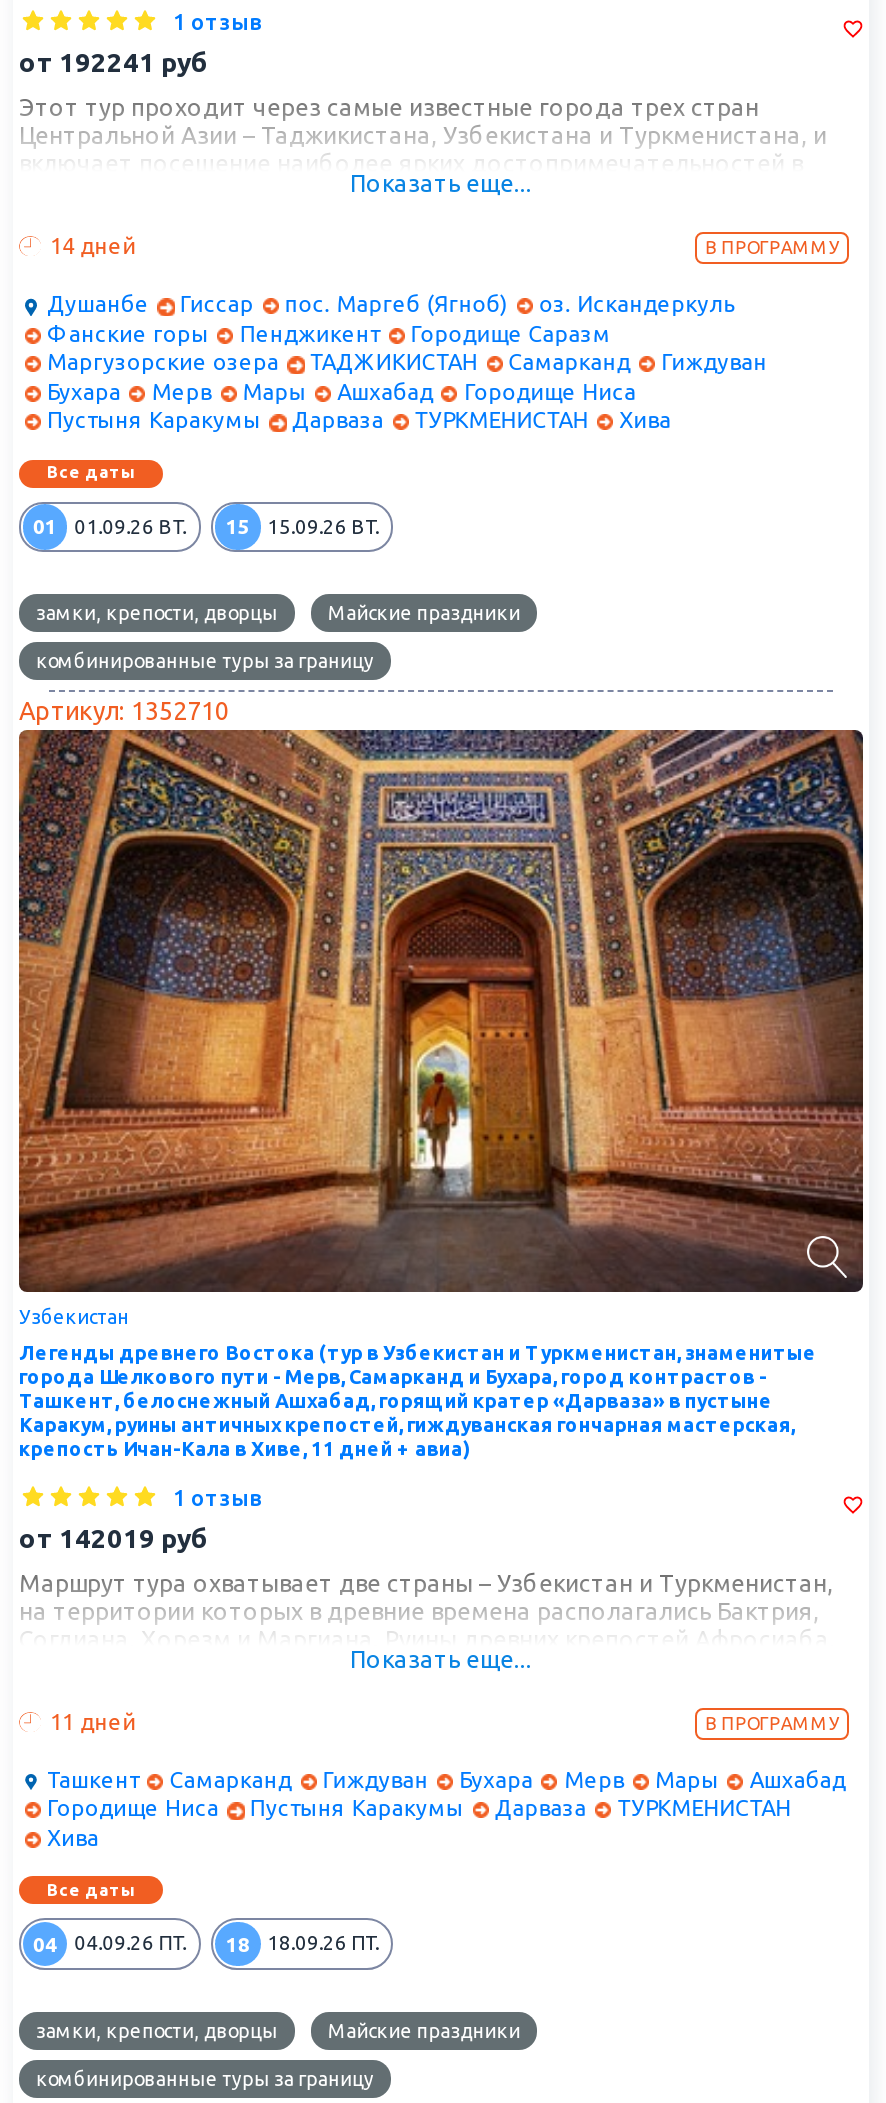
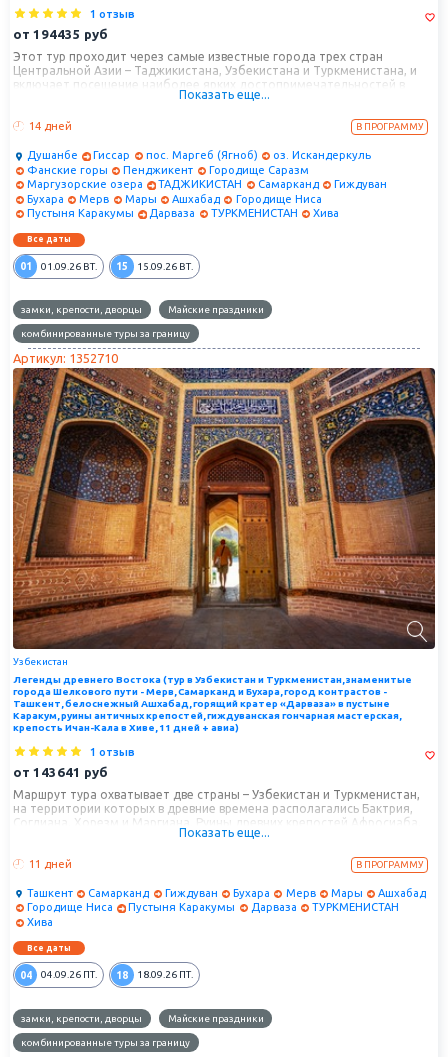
- от 192241 руб
+ от 194435 руб

- от 142019 руб
+ от 143641 руб
